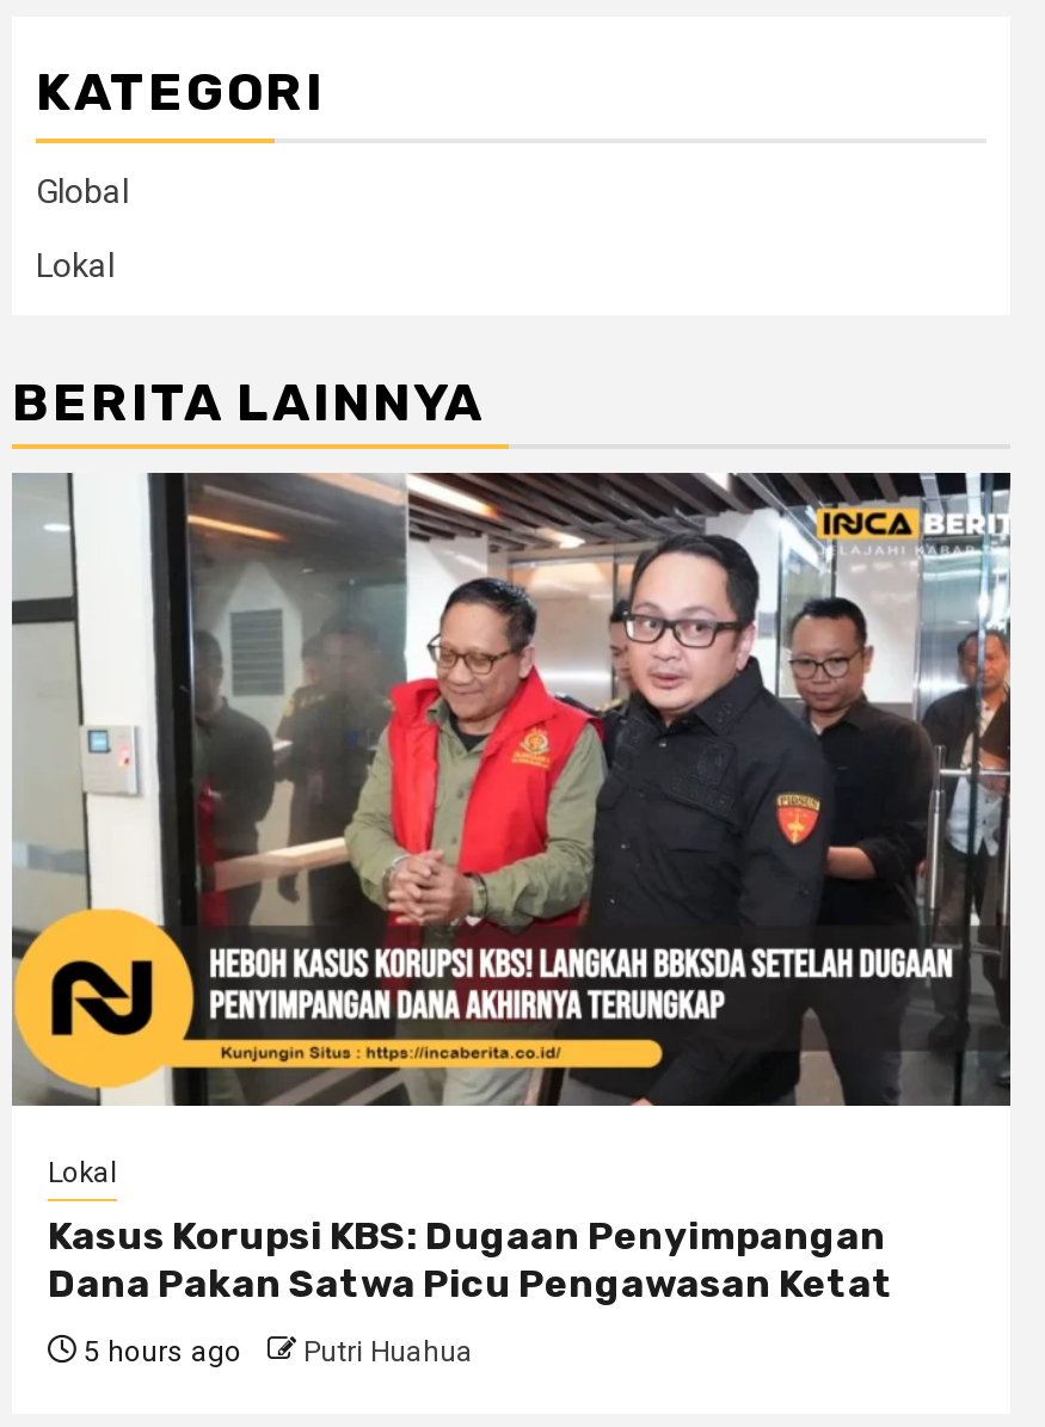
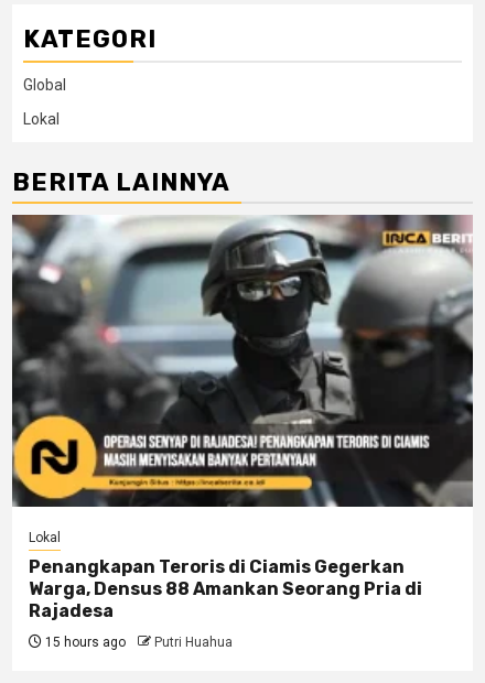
- [image]
+ [image]

- Kasus Korupsi KBS: Dugaan Penyimpangan
- Dana Pakan Satwa Picu Pengawasan Ketat
+ Penangkapan Teroris di Ciamis Gegerkan
+ Warga, Densus 88 Amankan Seorang Pria di
+ Rajadesa

- 5 hours ago Putri Huahua
+ 15 hours ago Putri Huahua
